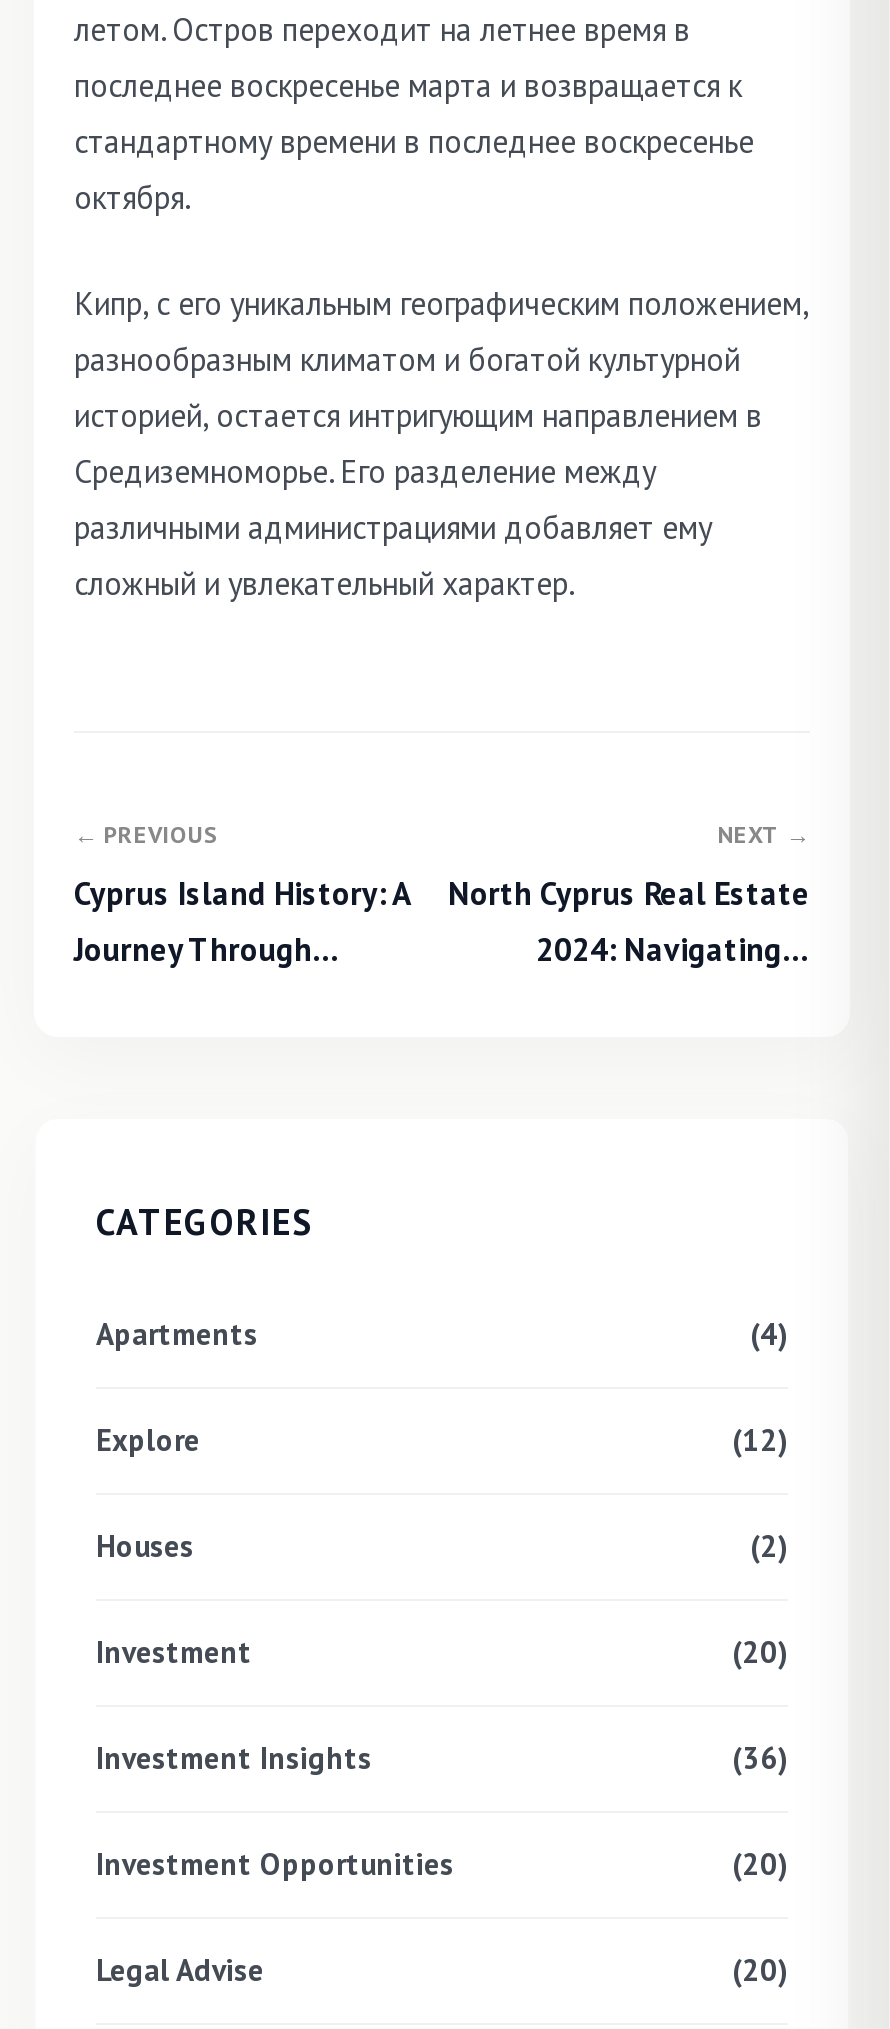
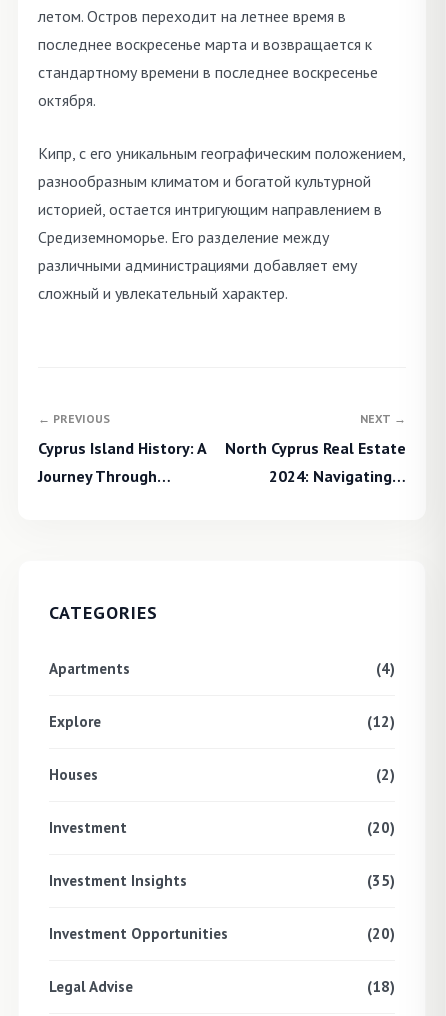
- (36)
+ (35)

- (20)
+ (18)
